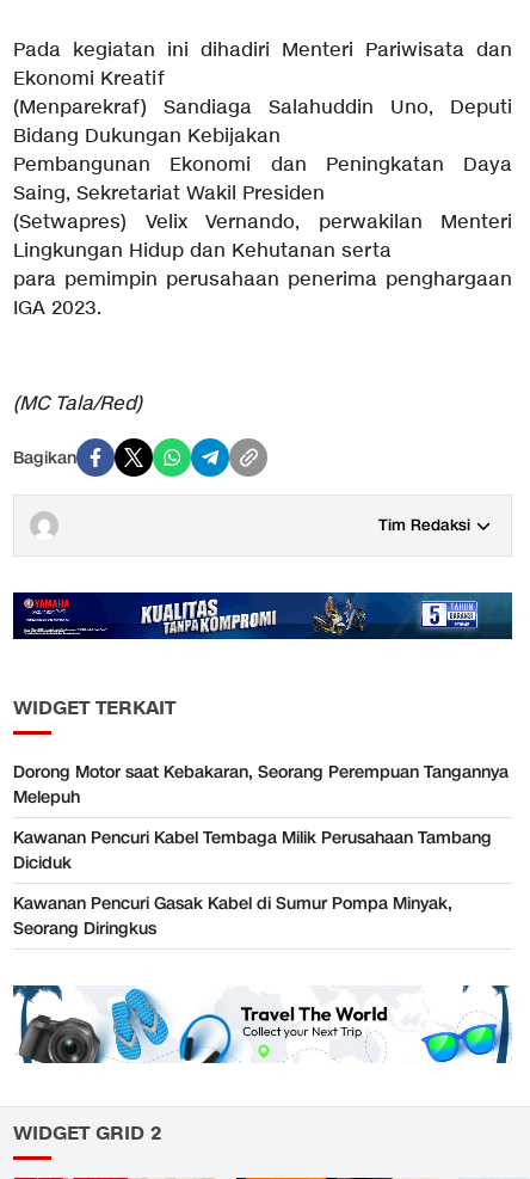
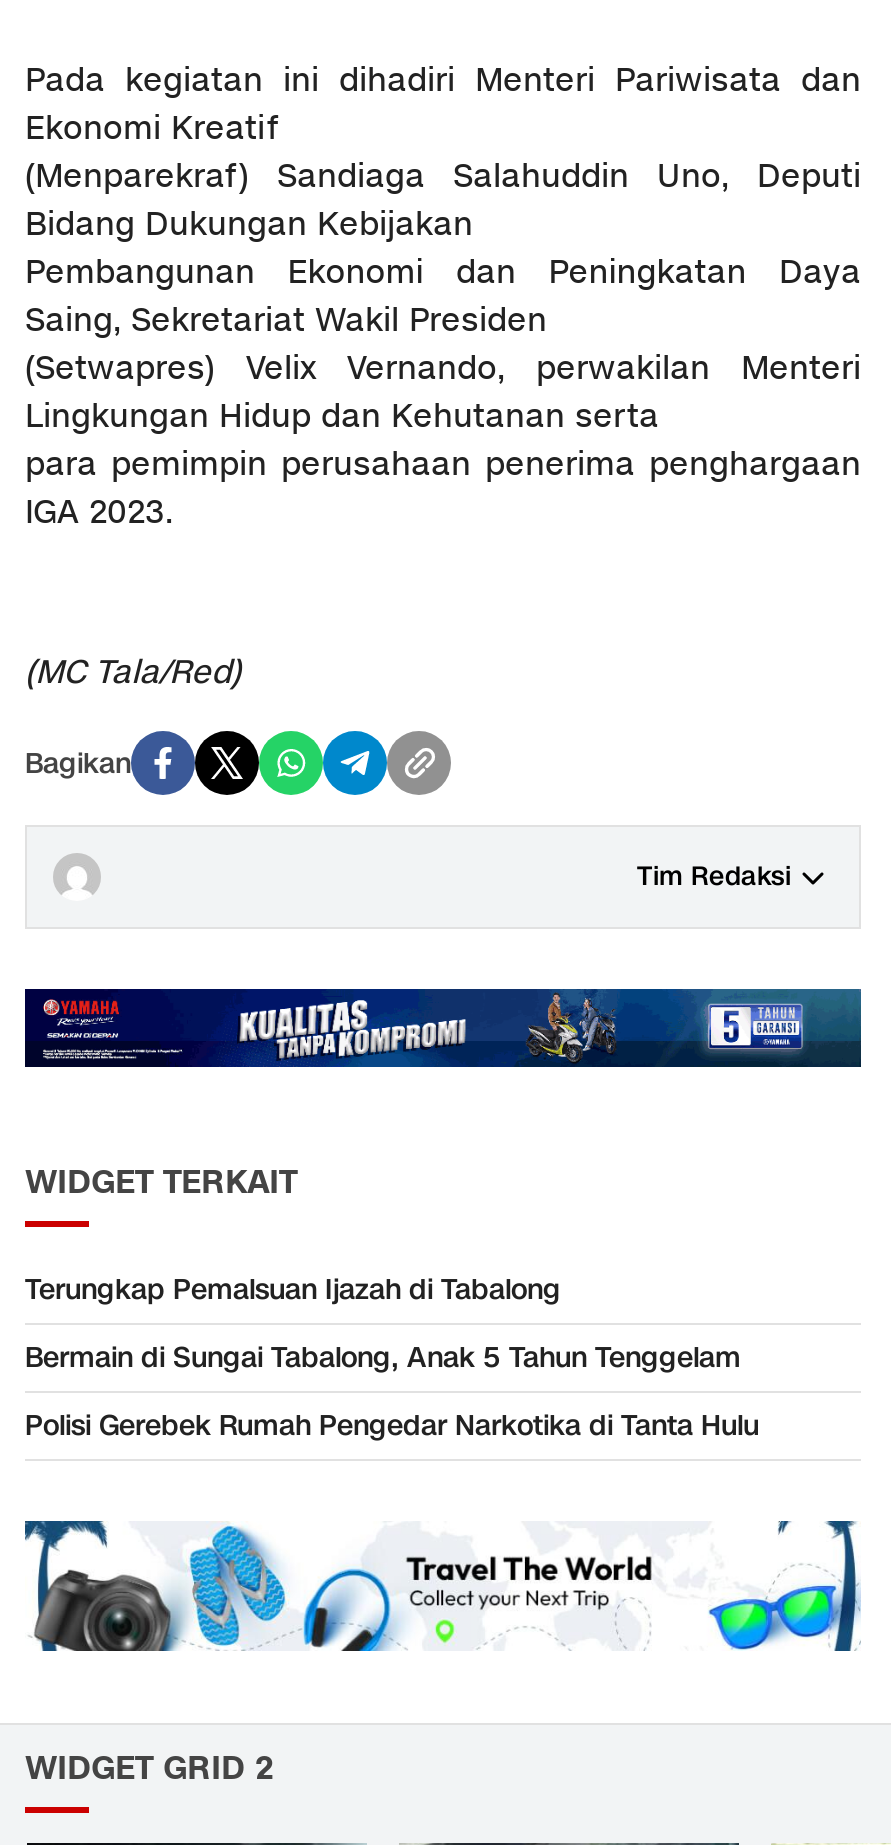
- Dorong Motor saat Kebakaran, Seorang Perempuan Tangannya
- Melepuh
+ Terungkap Pemalsuan Ijazah di Tabalong

- Kawanan Pencuri Kabel Tembaga Milik Perusahaan Tambang
- Diciduk
+ Bermain di Sungai Tabalong, Anak 5 Tahun Tenggelam

- Kawanan Pencuri Gasak Kabel di Sumur Pompa Minyak,
- Seorang Diringkus
+ Polisi Gerebek Rumah Pengedar Narkotika di Tanta Hulu
